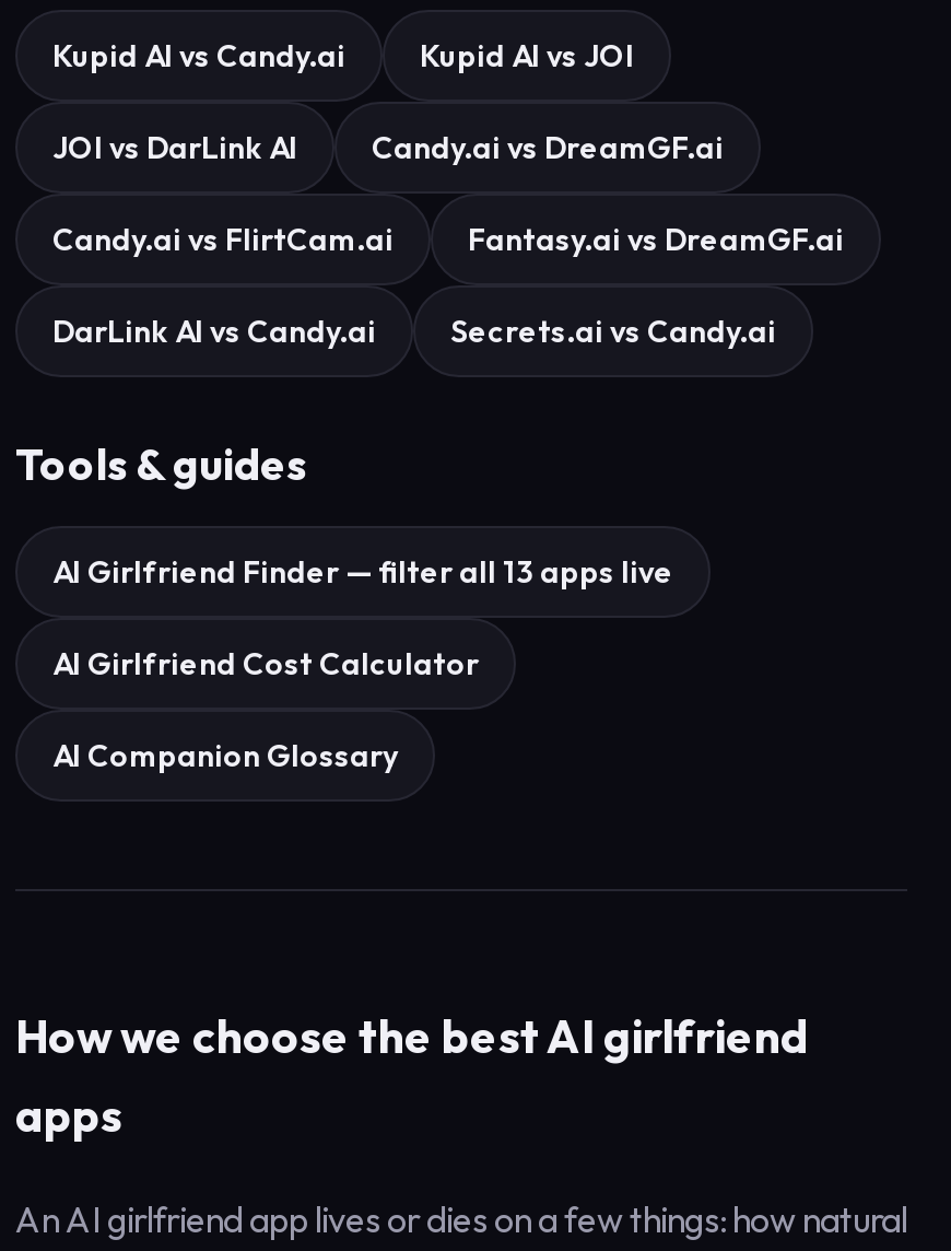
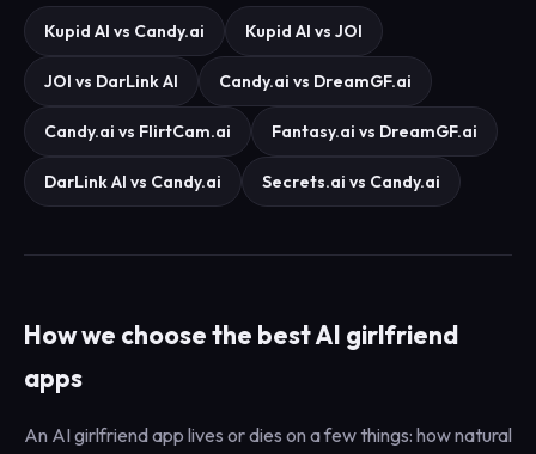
- Tools & guides
- AI Girlfriend Finder — filter all 13 apps live
- AI Girlfriend Cost Calculator
- AI Companion Glossary
